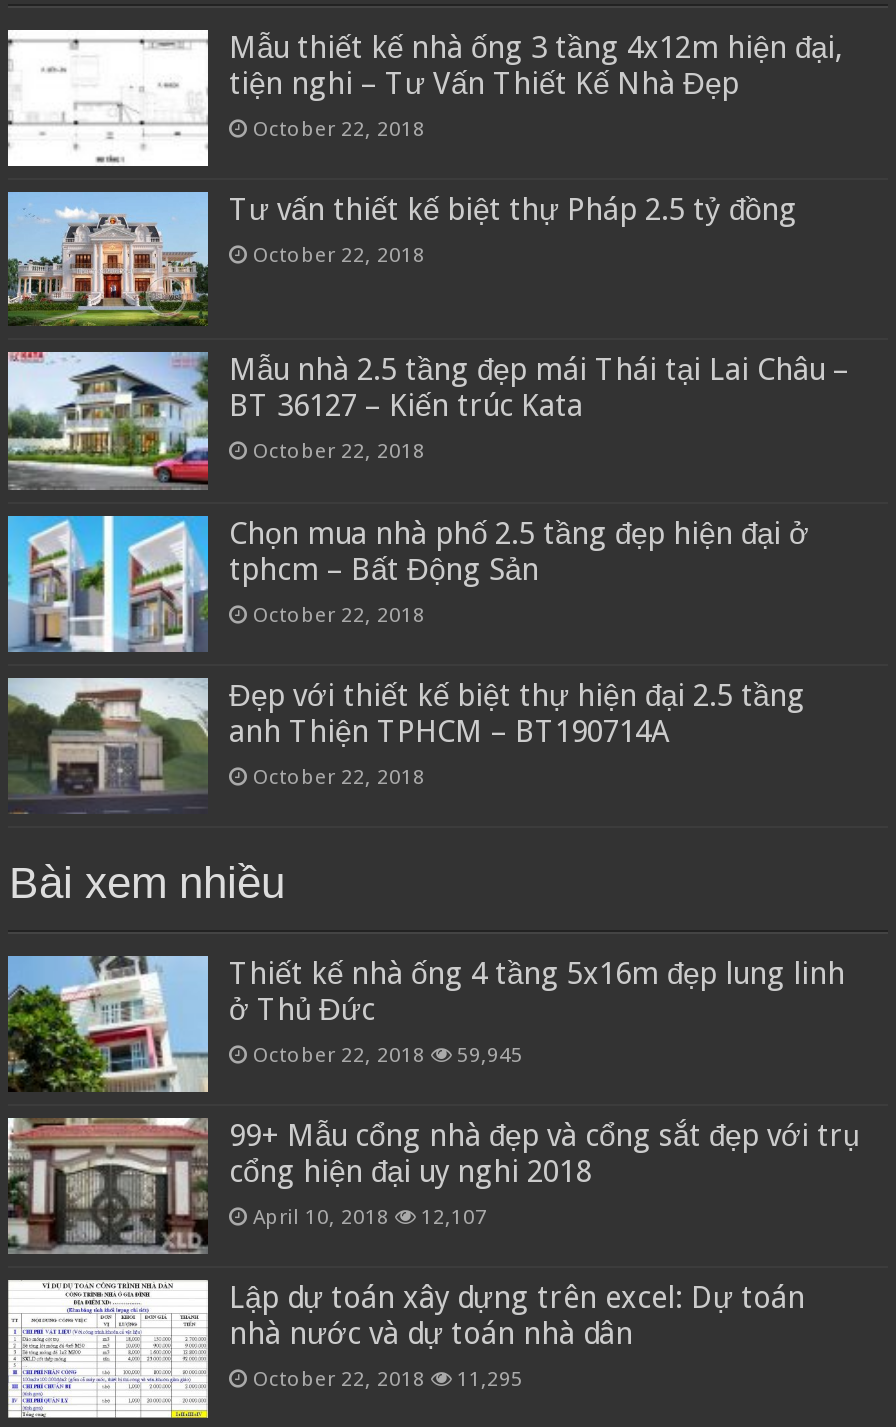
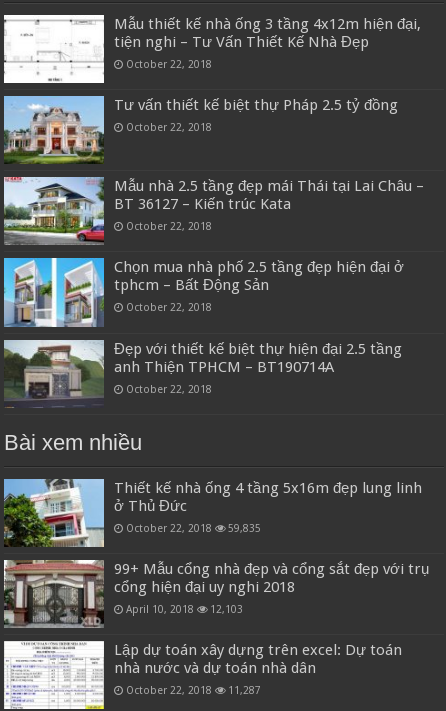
- October 22, 2018 59,945
+ October 22, 2018 59,835

- April 10, 2018 12,107
+ April 10, 2018 12,103

- October 22, 2018 11,295
+ October 22, 2018 11,287
